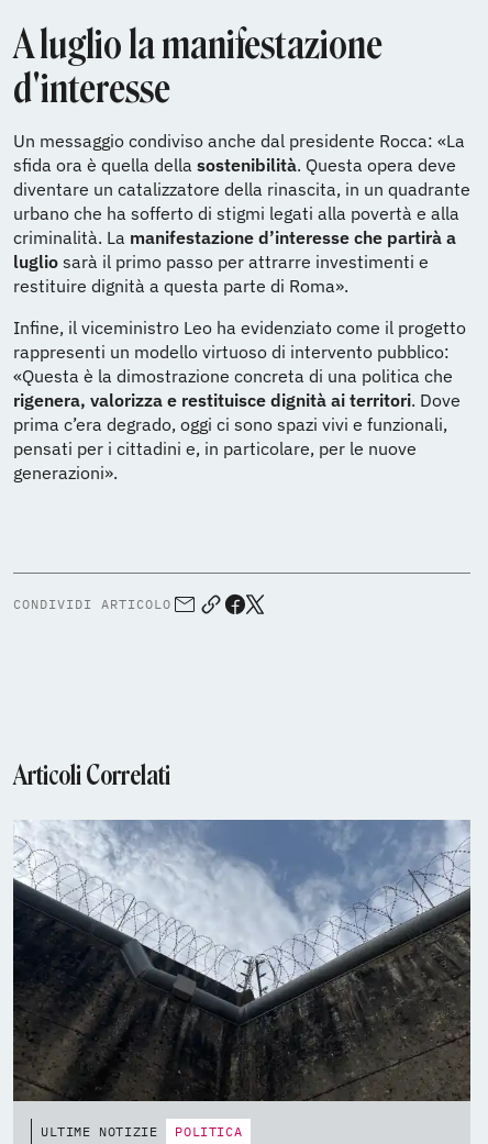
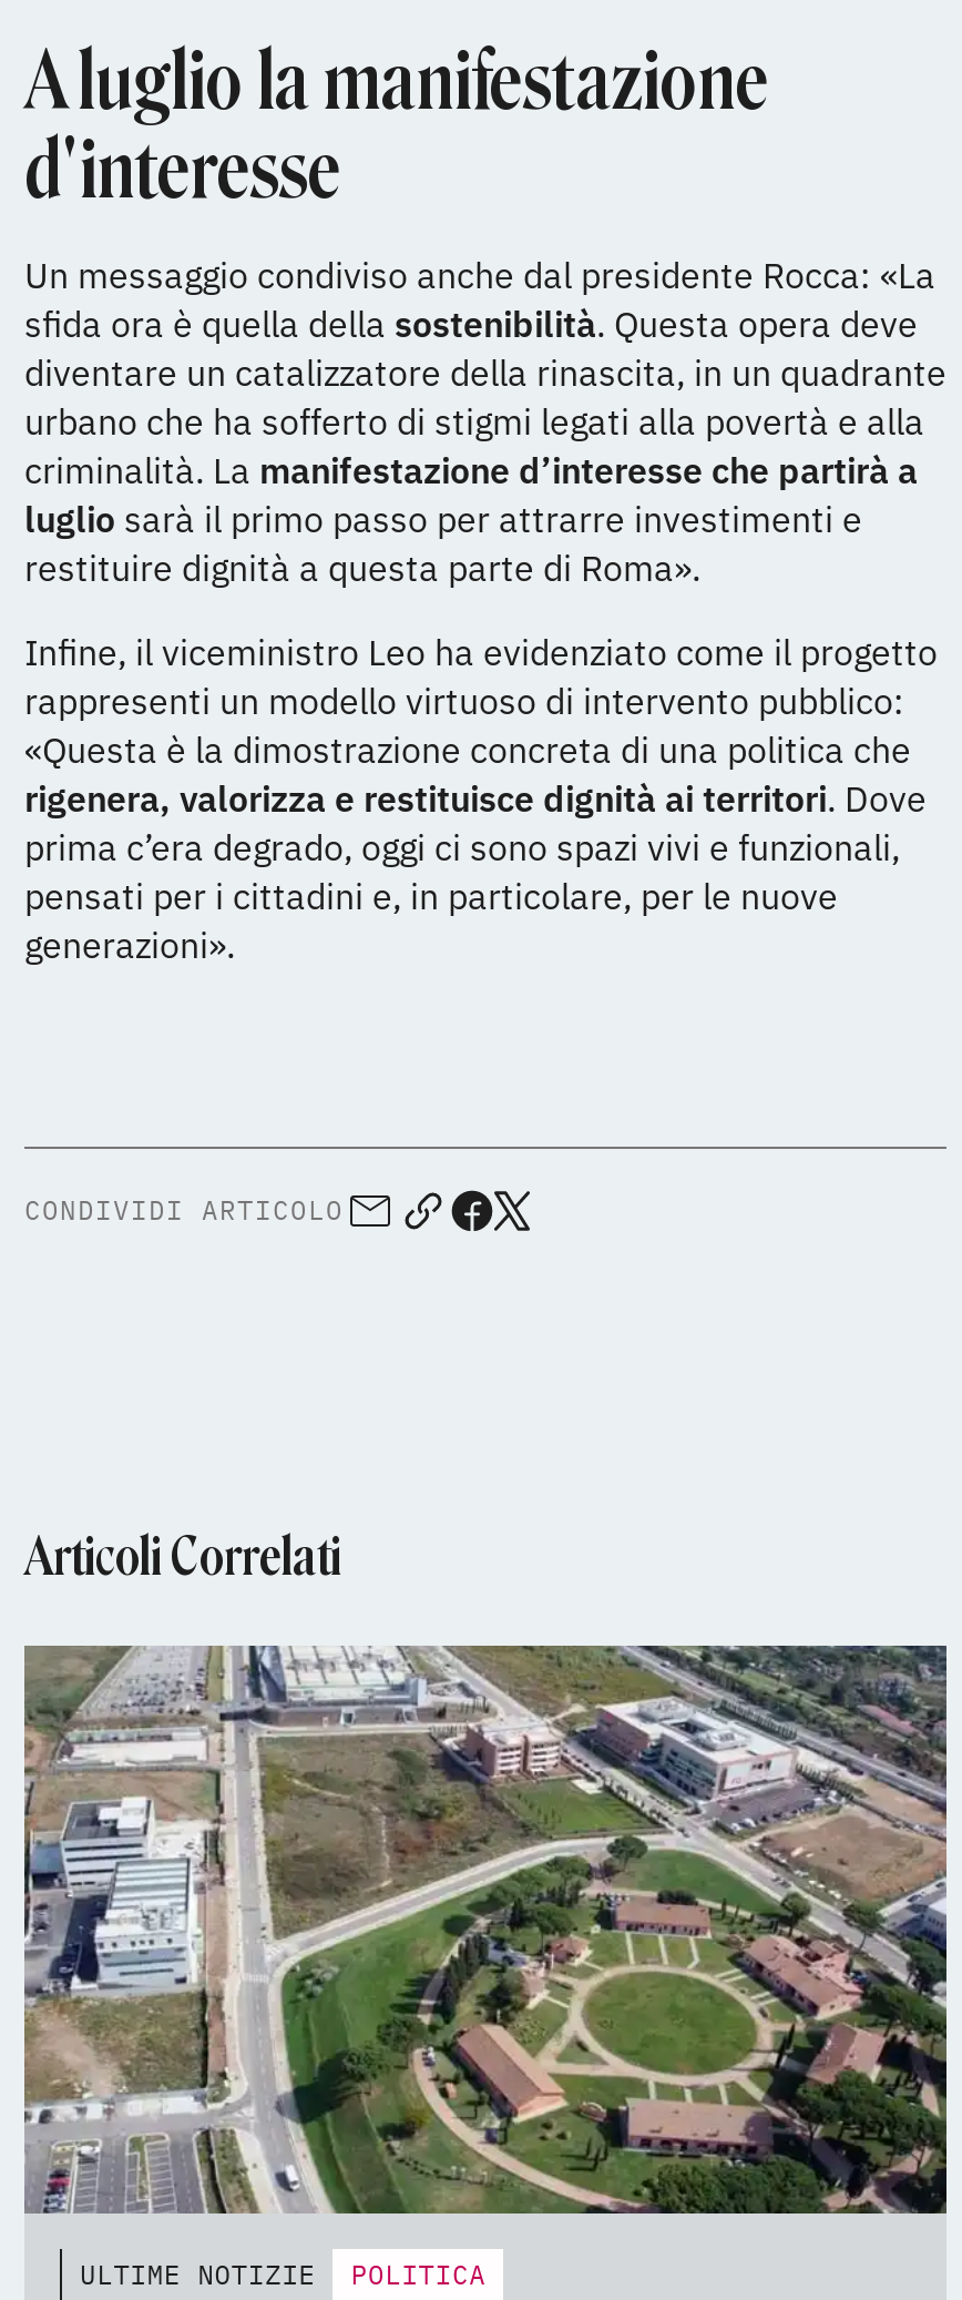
- [image]
+ [image]
